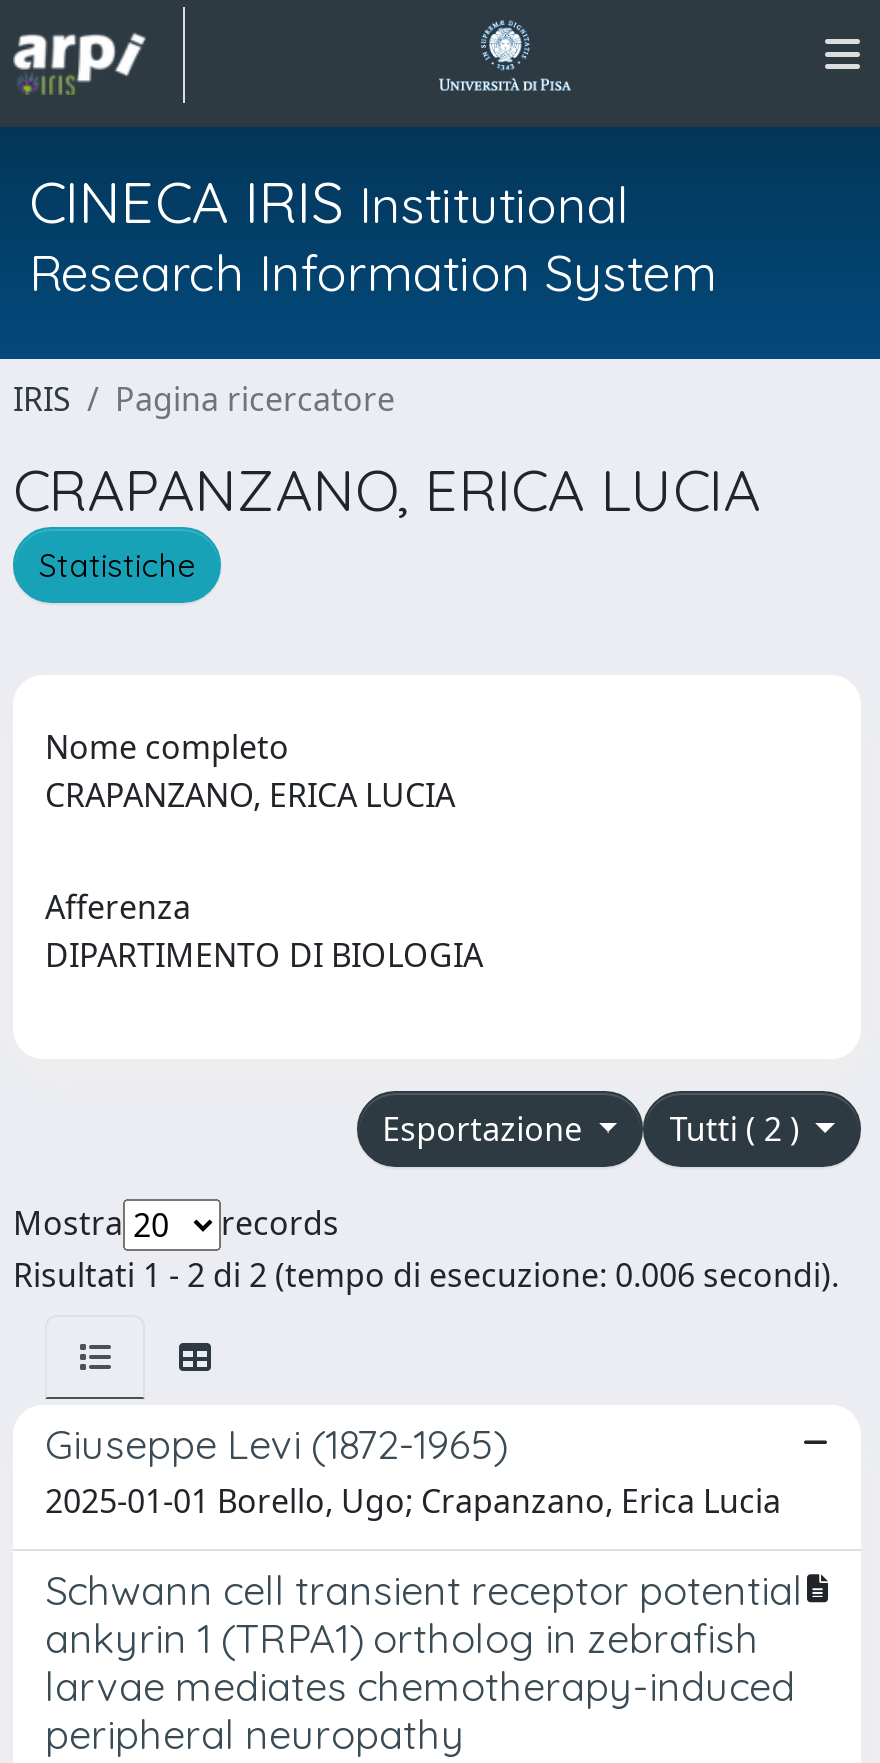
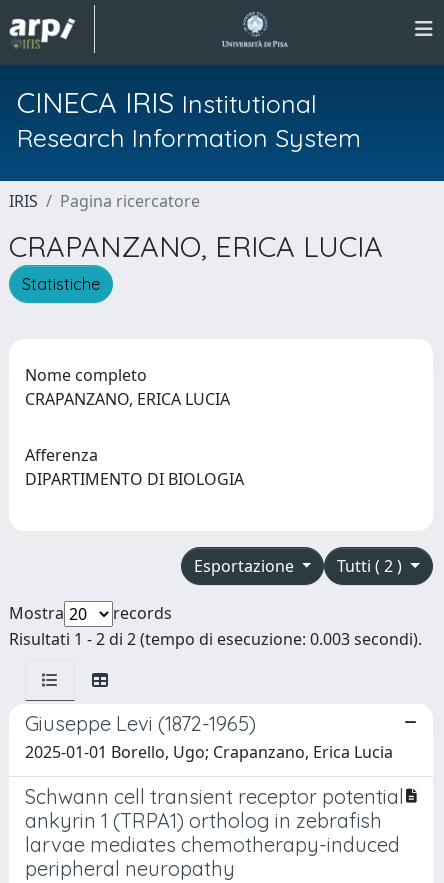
- Risultati 1 - 2 di 2 (tempo di esecuzione: 0.006 secondi).
+ Risultati 1 - 2 di 2 (tempo di esecuzione: 0.003 secondi).
